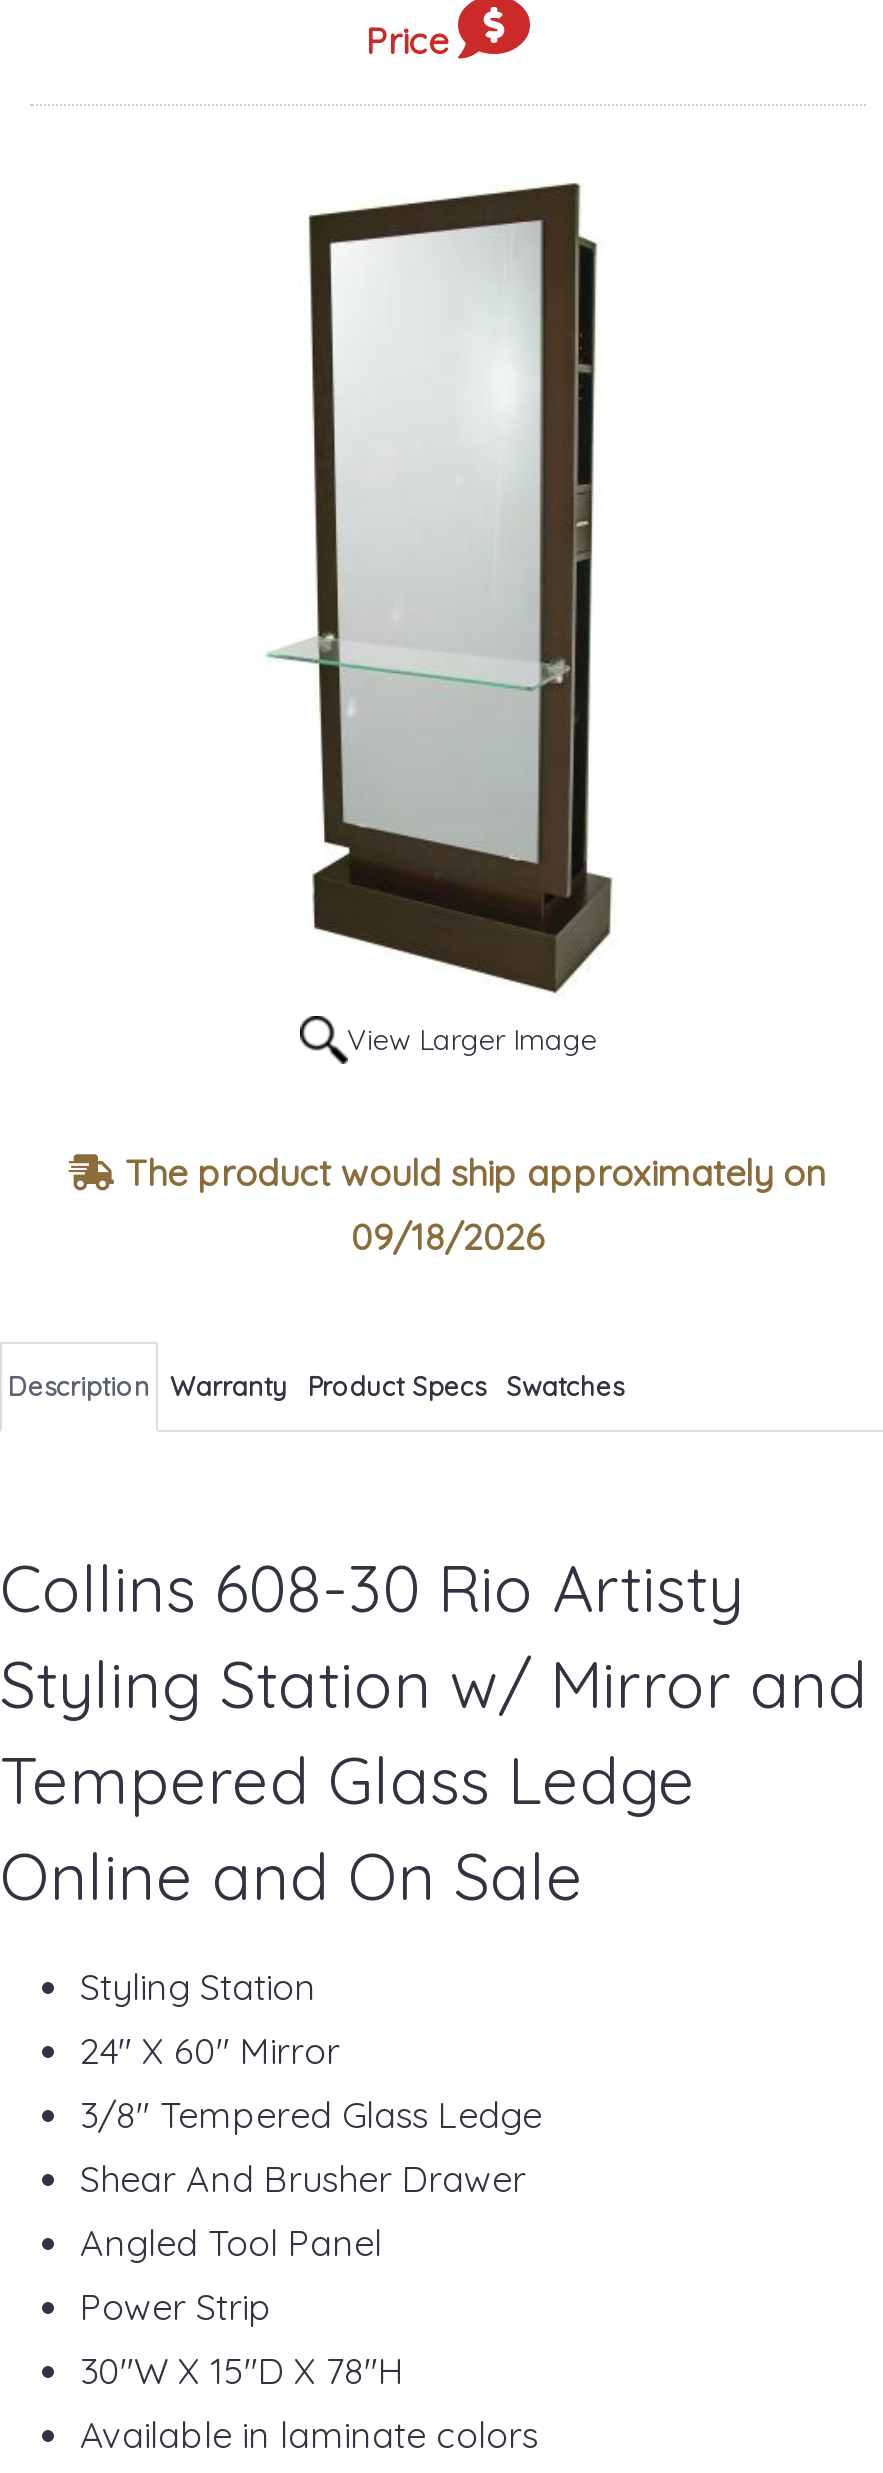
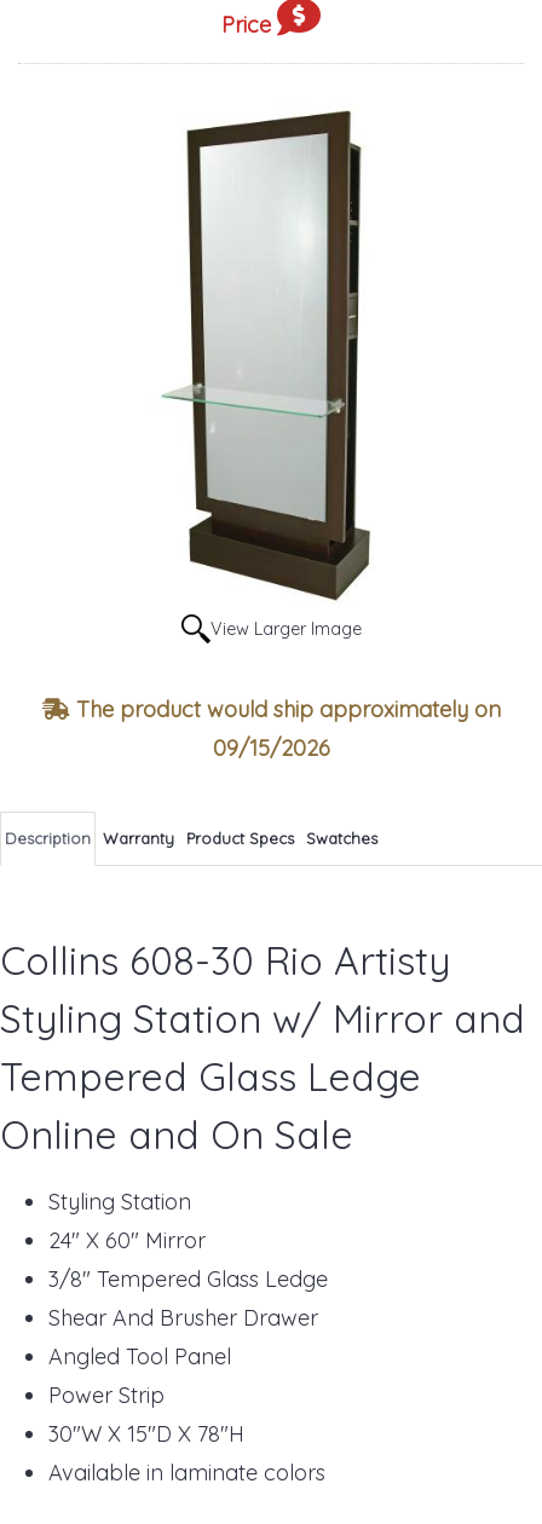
- 09/18/2026
+ 09/15/2026
